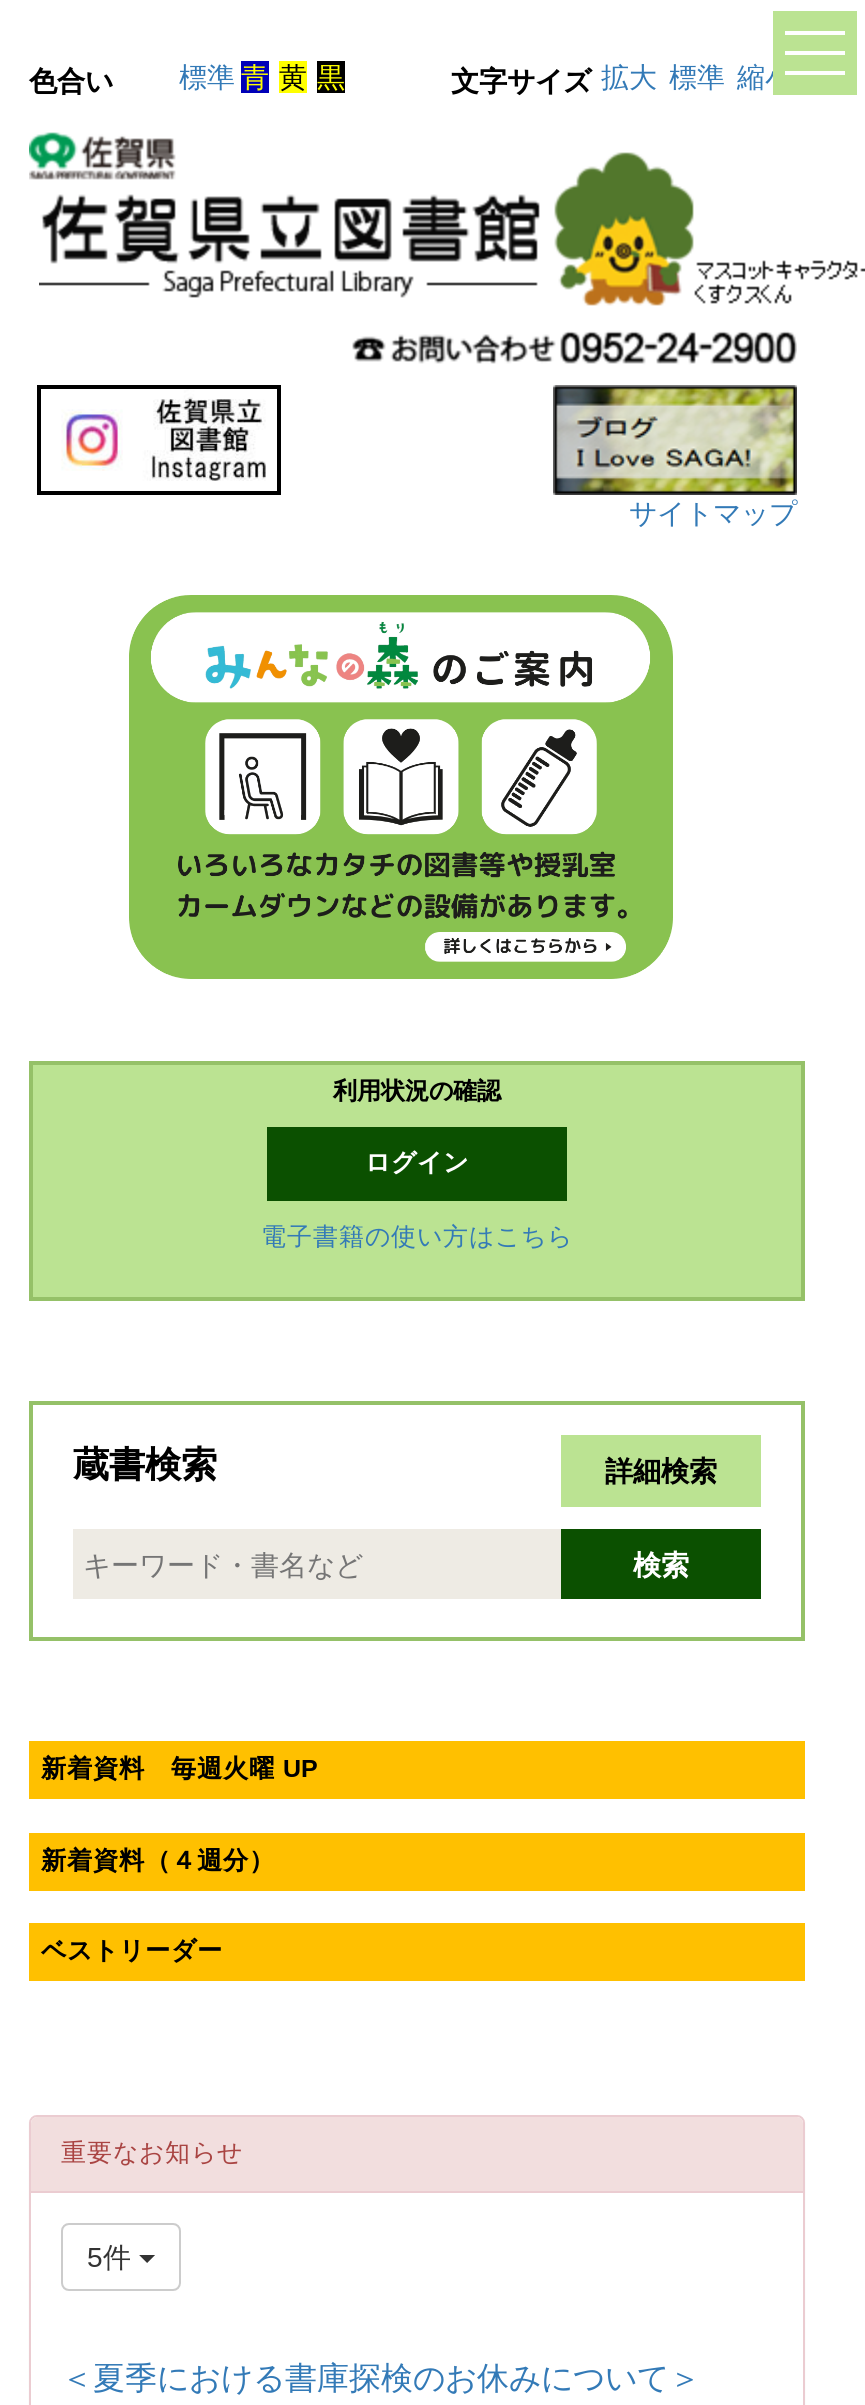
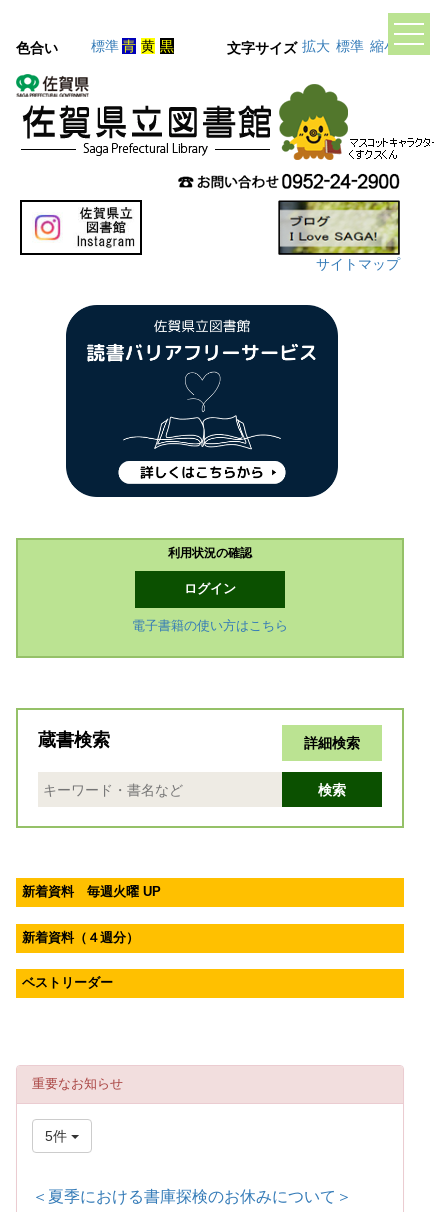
- [image]
+ [image]
